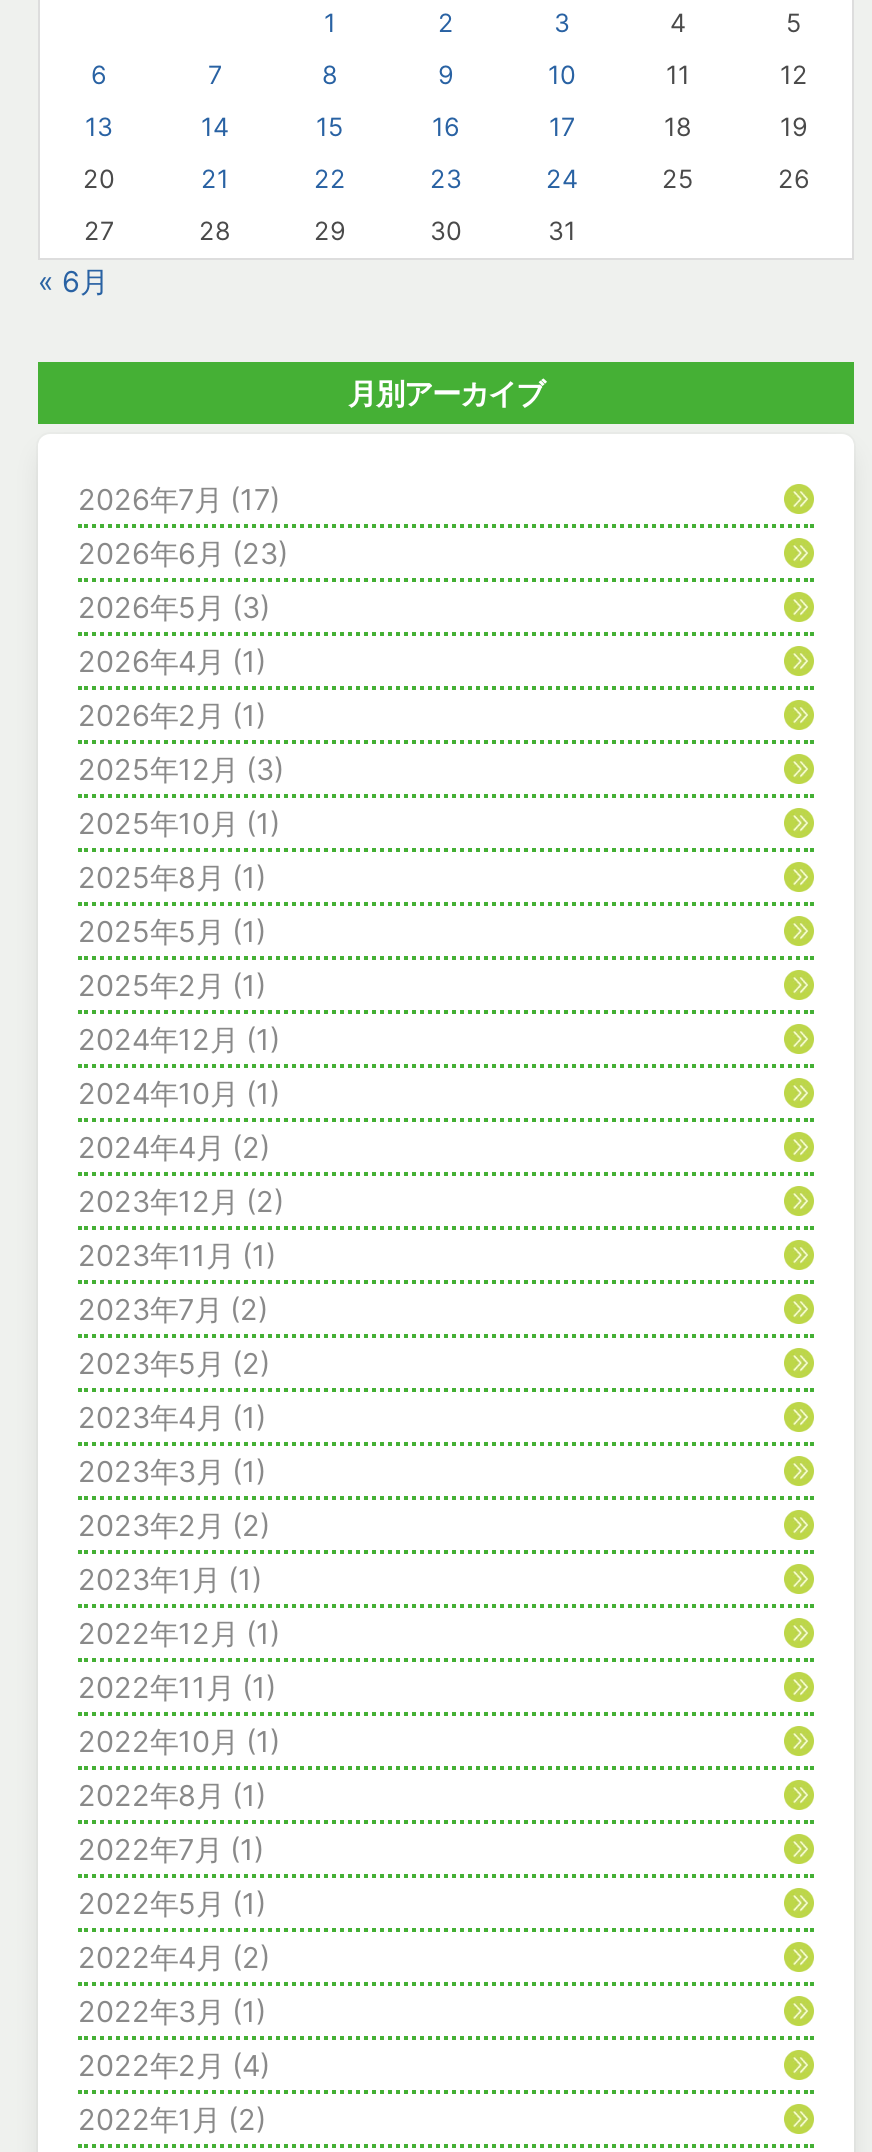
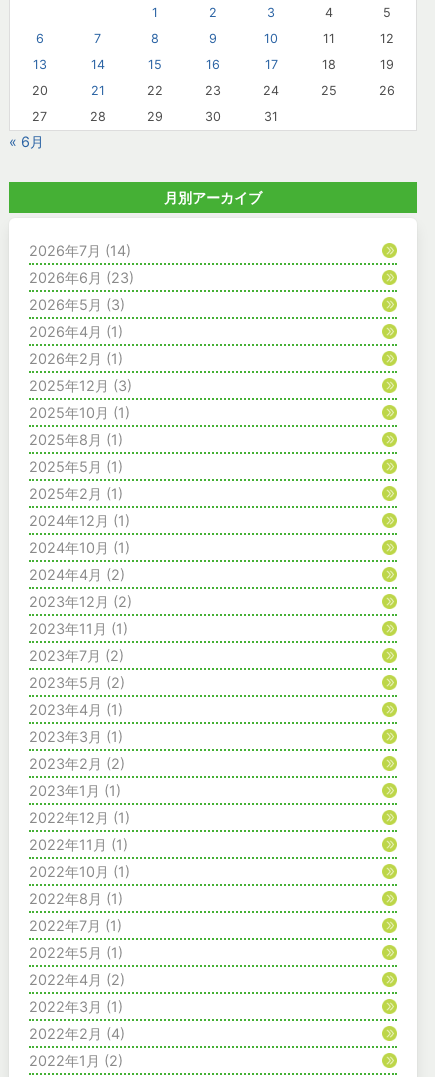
- 2026年7月(17)
+ 2026年7月(14)
